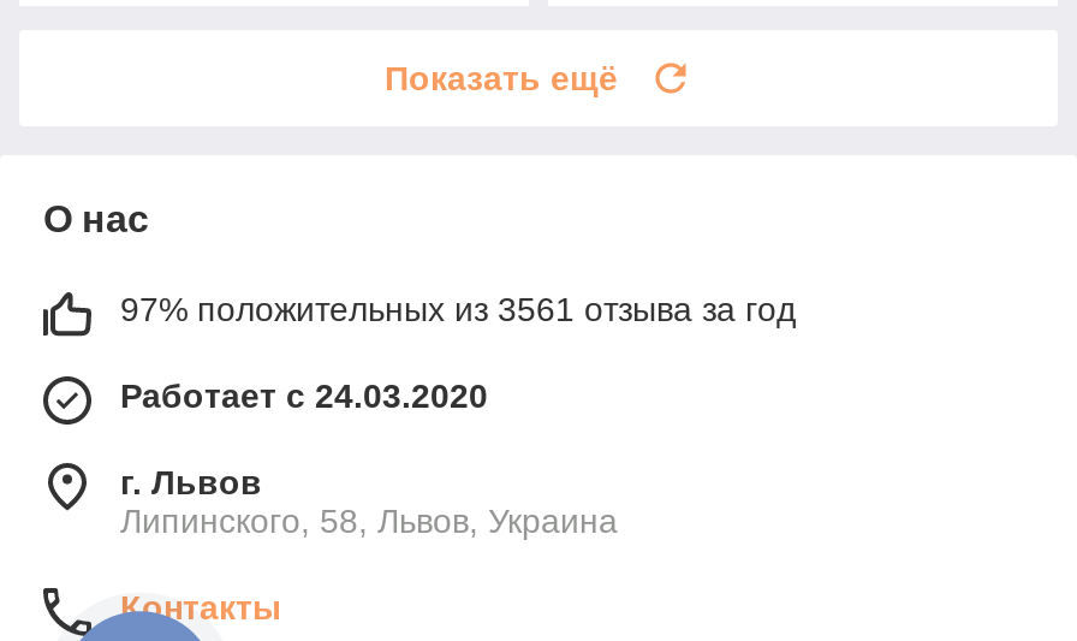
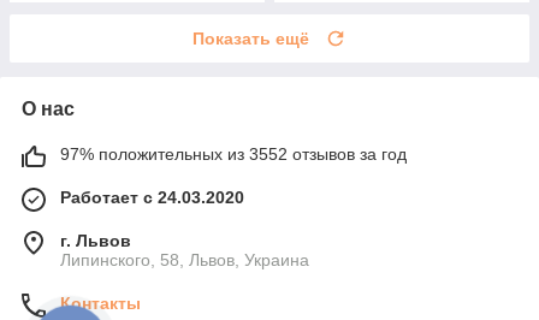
- 97% положительных из 3561 отзыва за год
+ 97% положительных из 3552 отзывов за год
